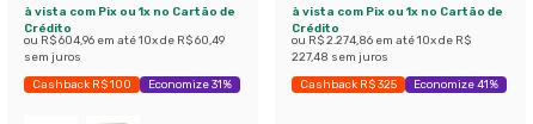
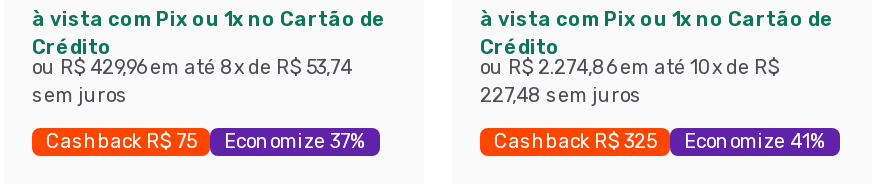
- ou R$ 604,96 em até 10 x de R$ 60,49
+ ou R$ 429,96 em até 8 x de R$ 53,74

- Cashback R$ 100
+ Cashback R$ 75

- Economize 31%
+ Economize 37%
